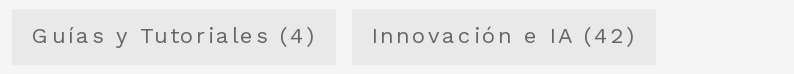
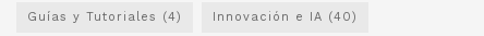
- Innovación e IA (42)
+ Innovación e IA (40)
